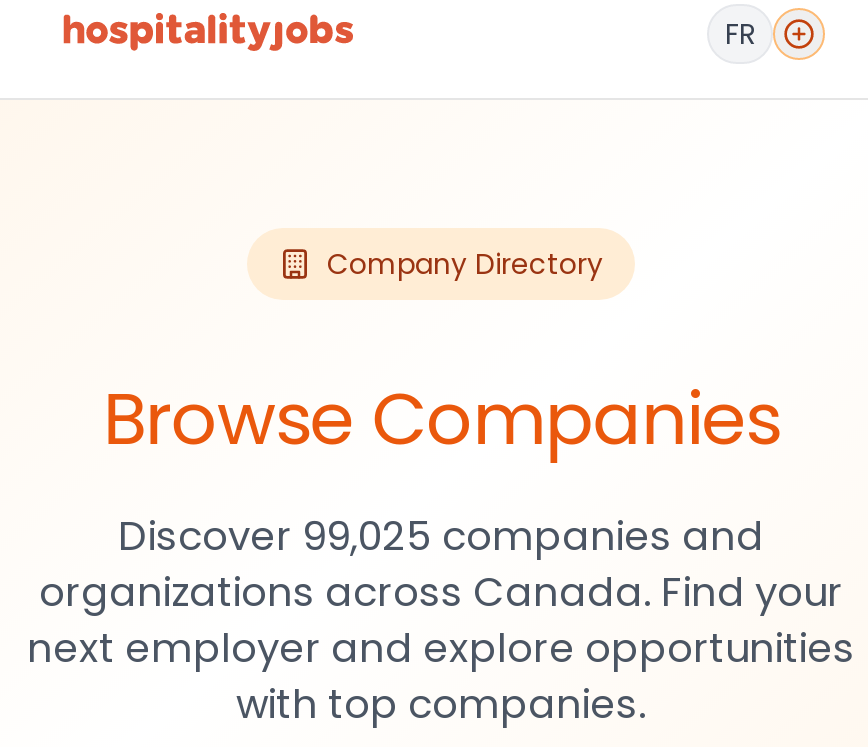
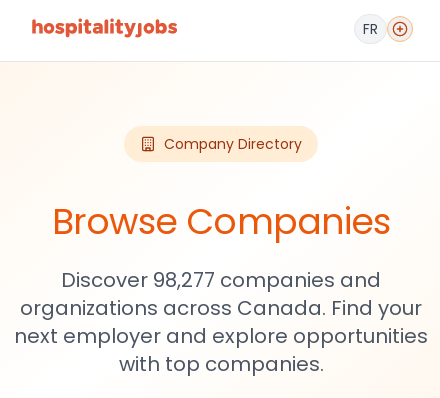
- Discover 99,025 companies and
+ Discover 98,277 companies and
